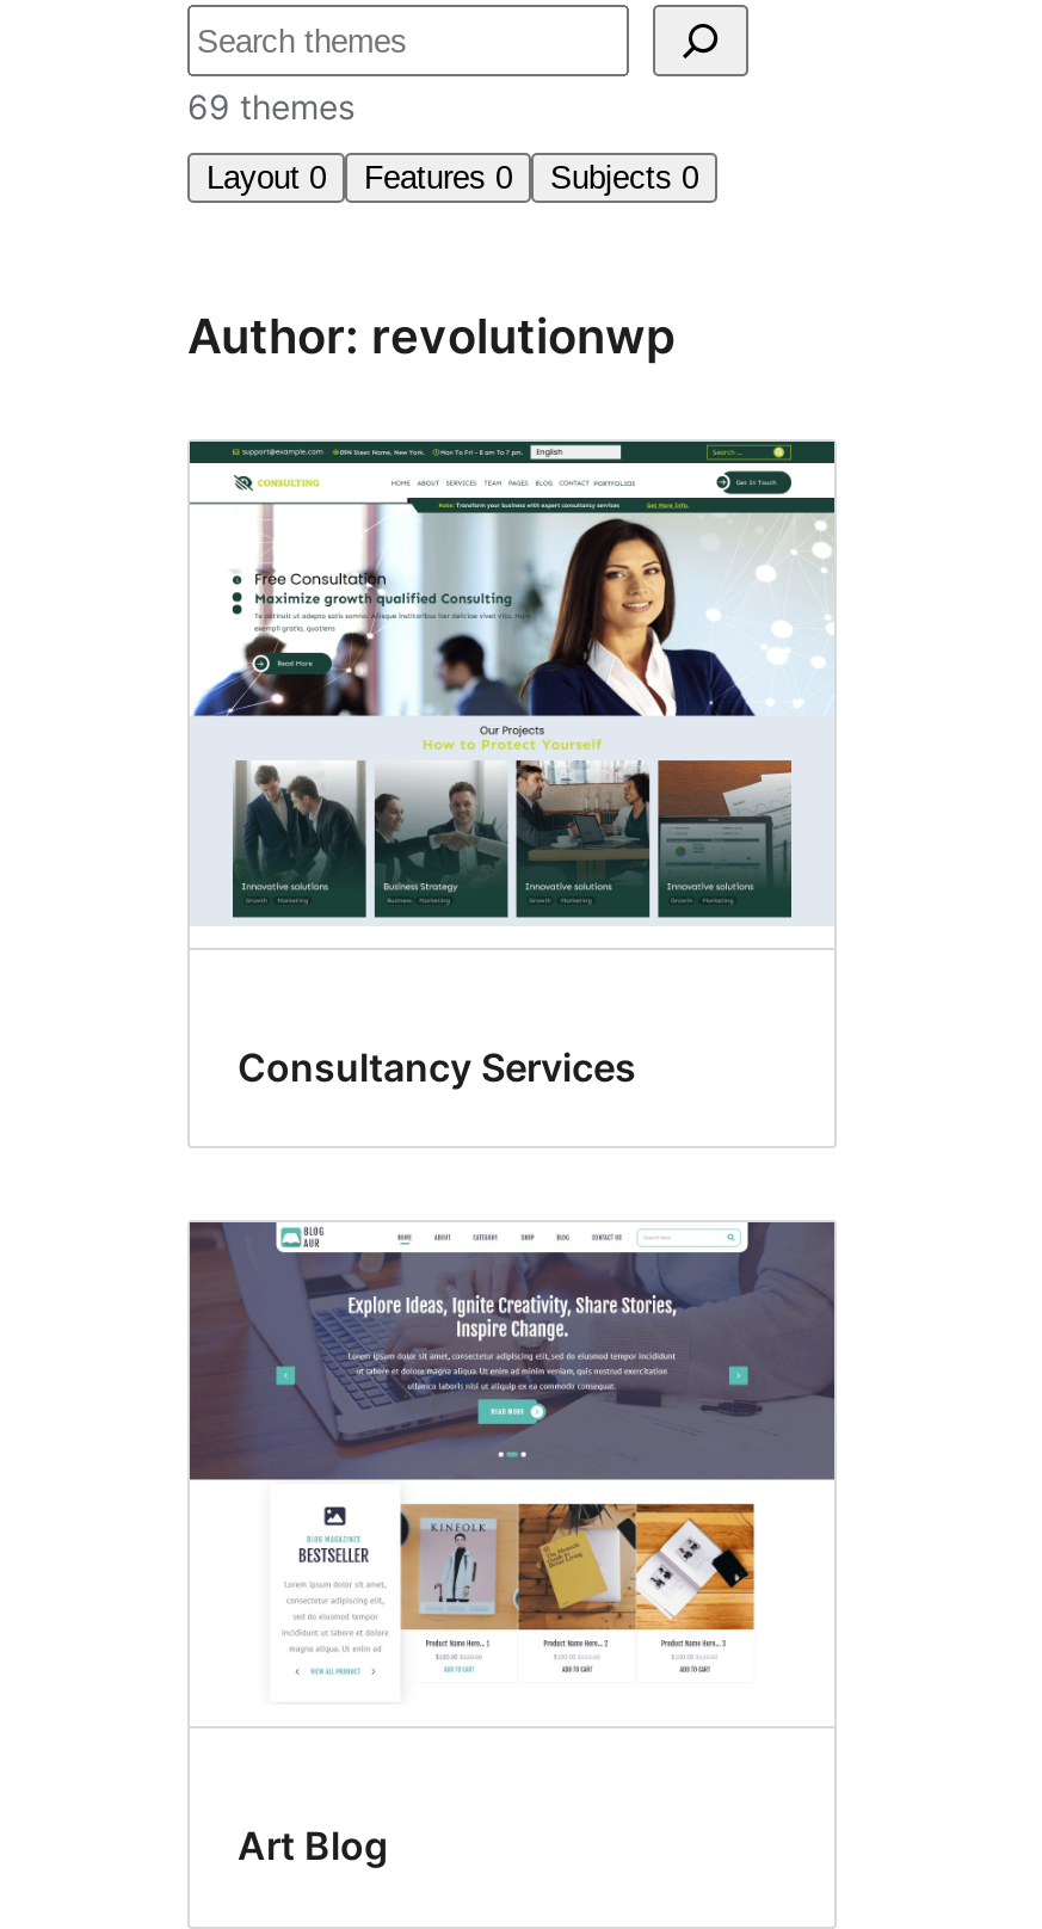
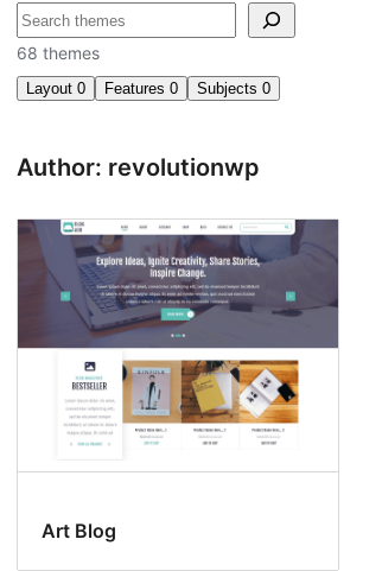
- 69 themes
+ 68 themes

- [image]

- Consultancy Services
